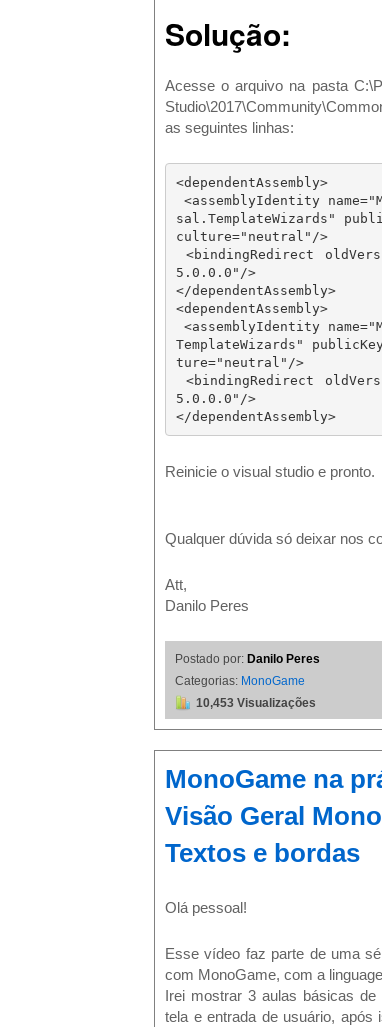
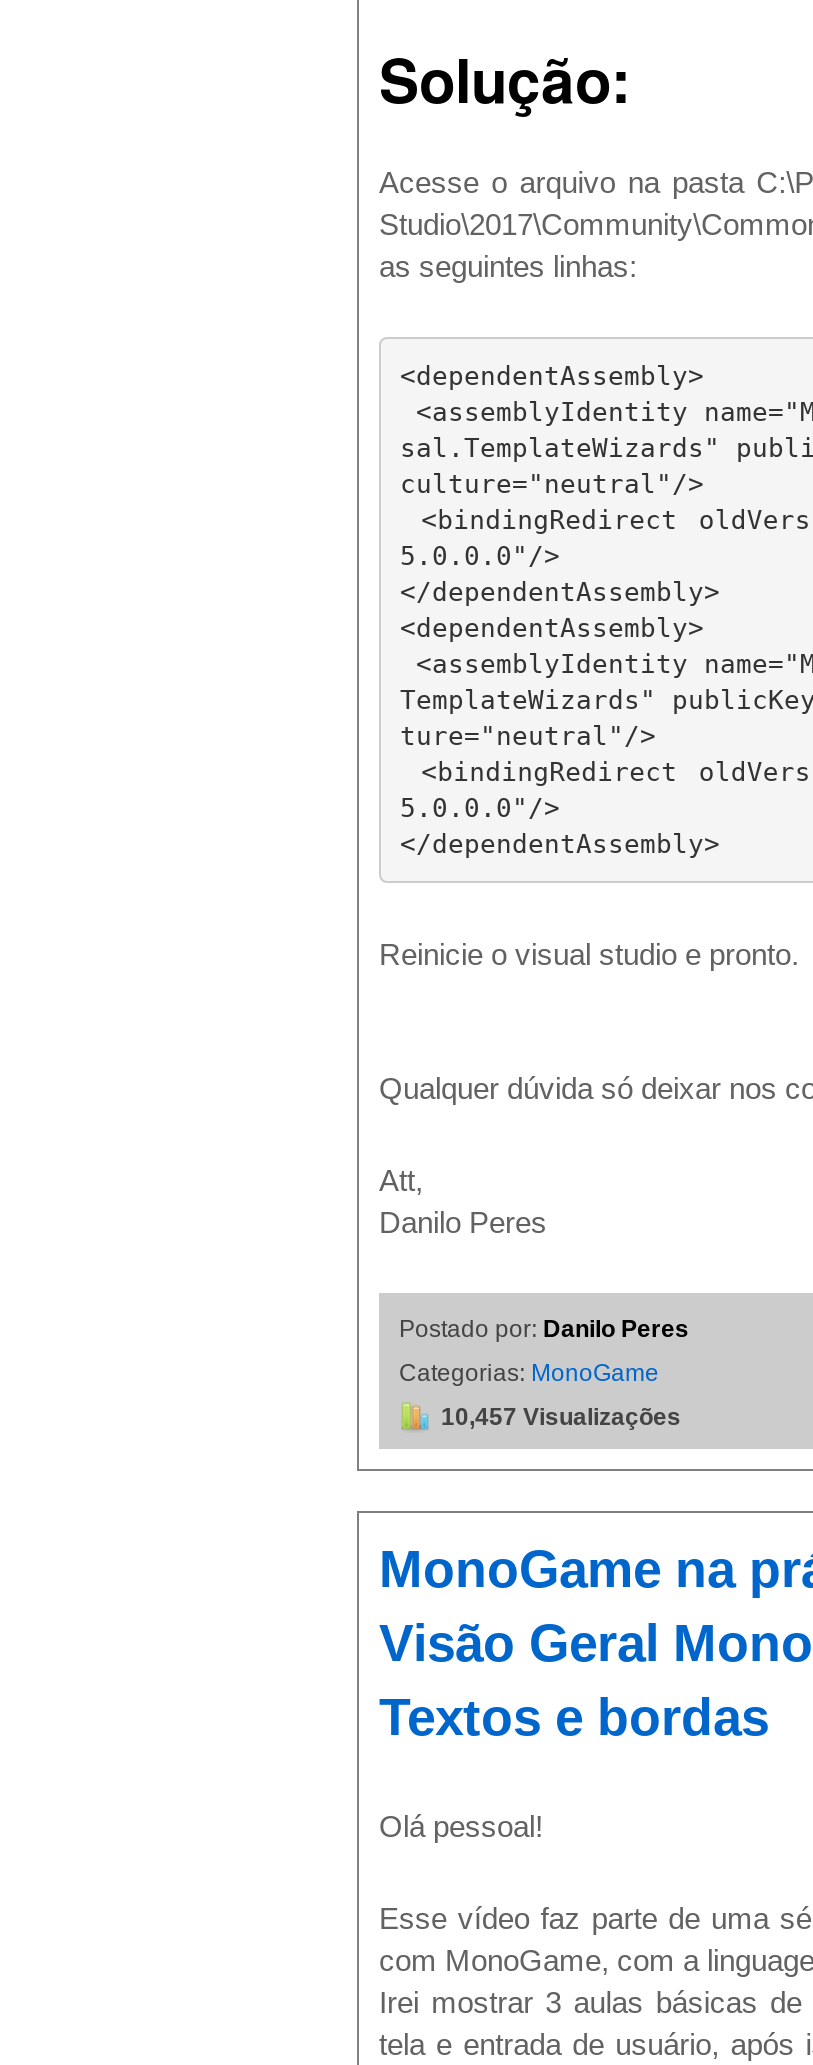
- 10,453 Visualizações
+ 10,457 Visualizações
